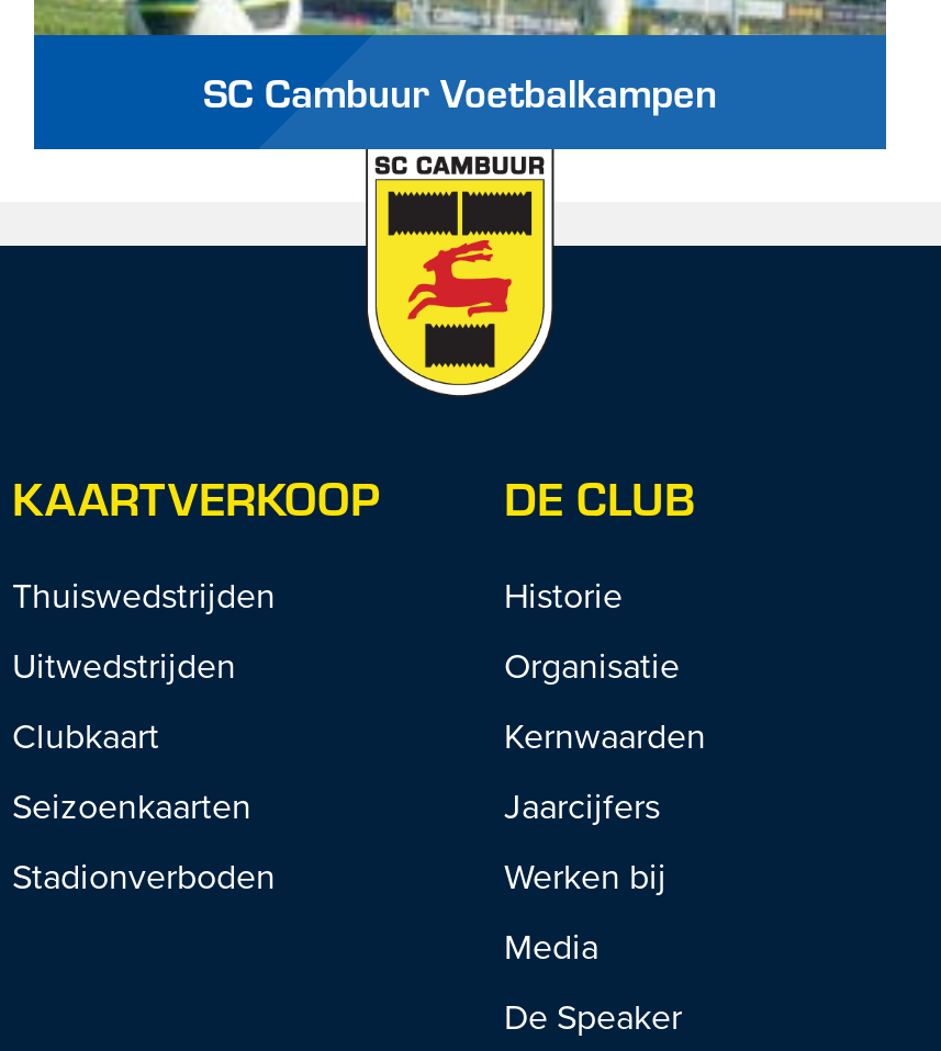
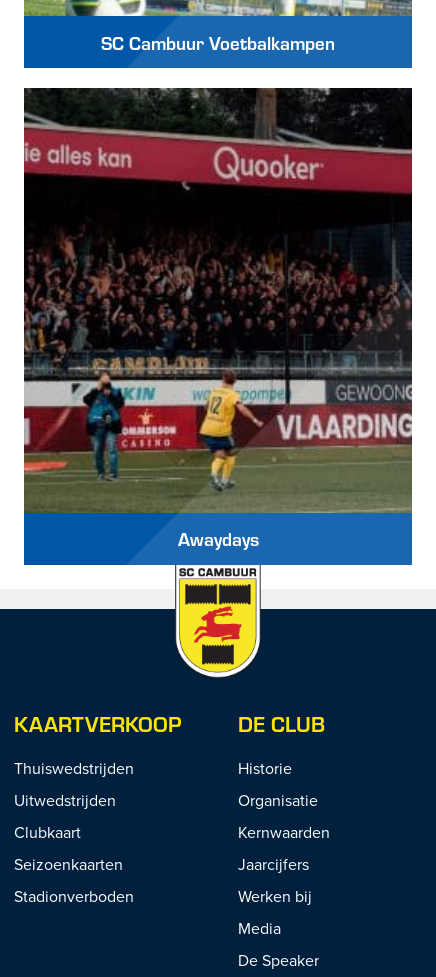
+ [image]
+ Awaydays
